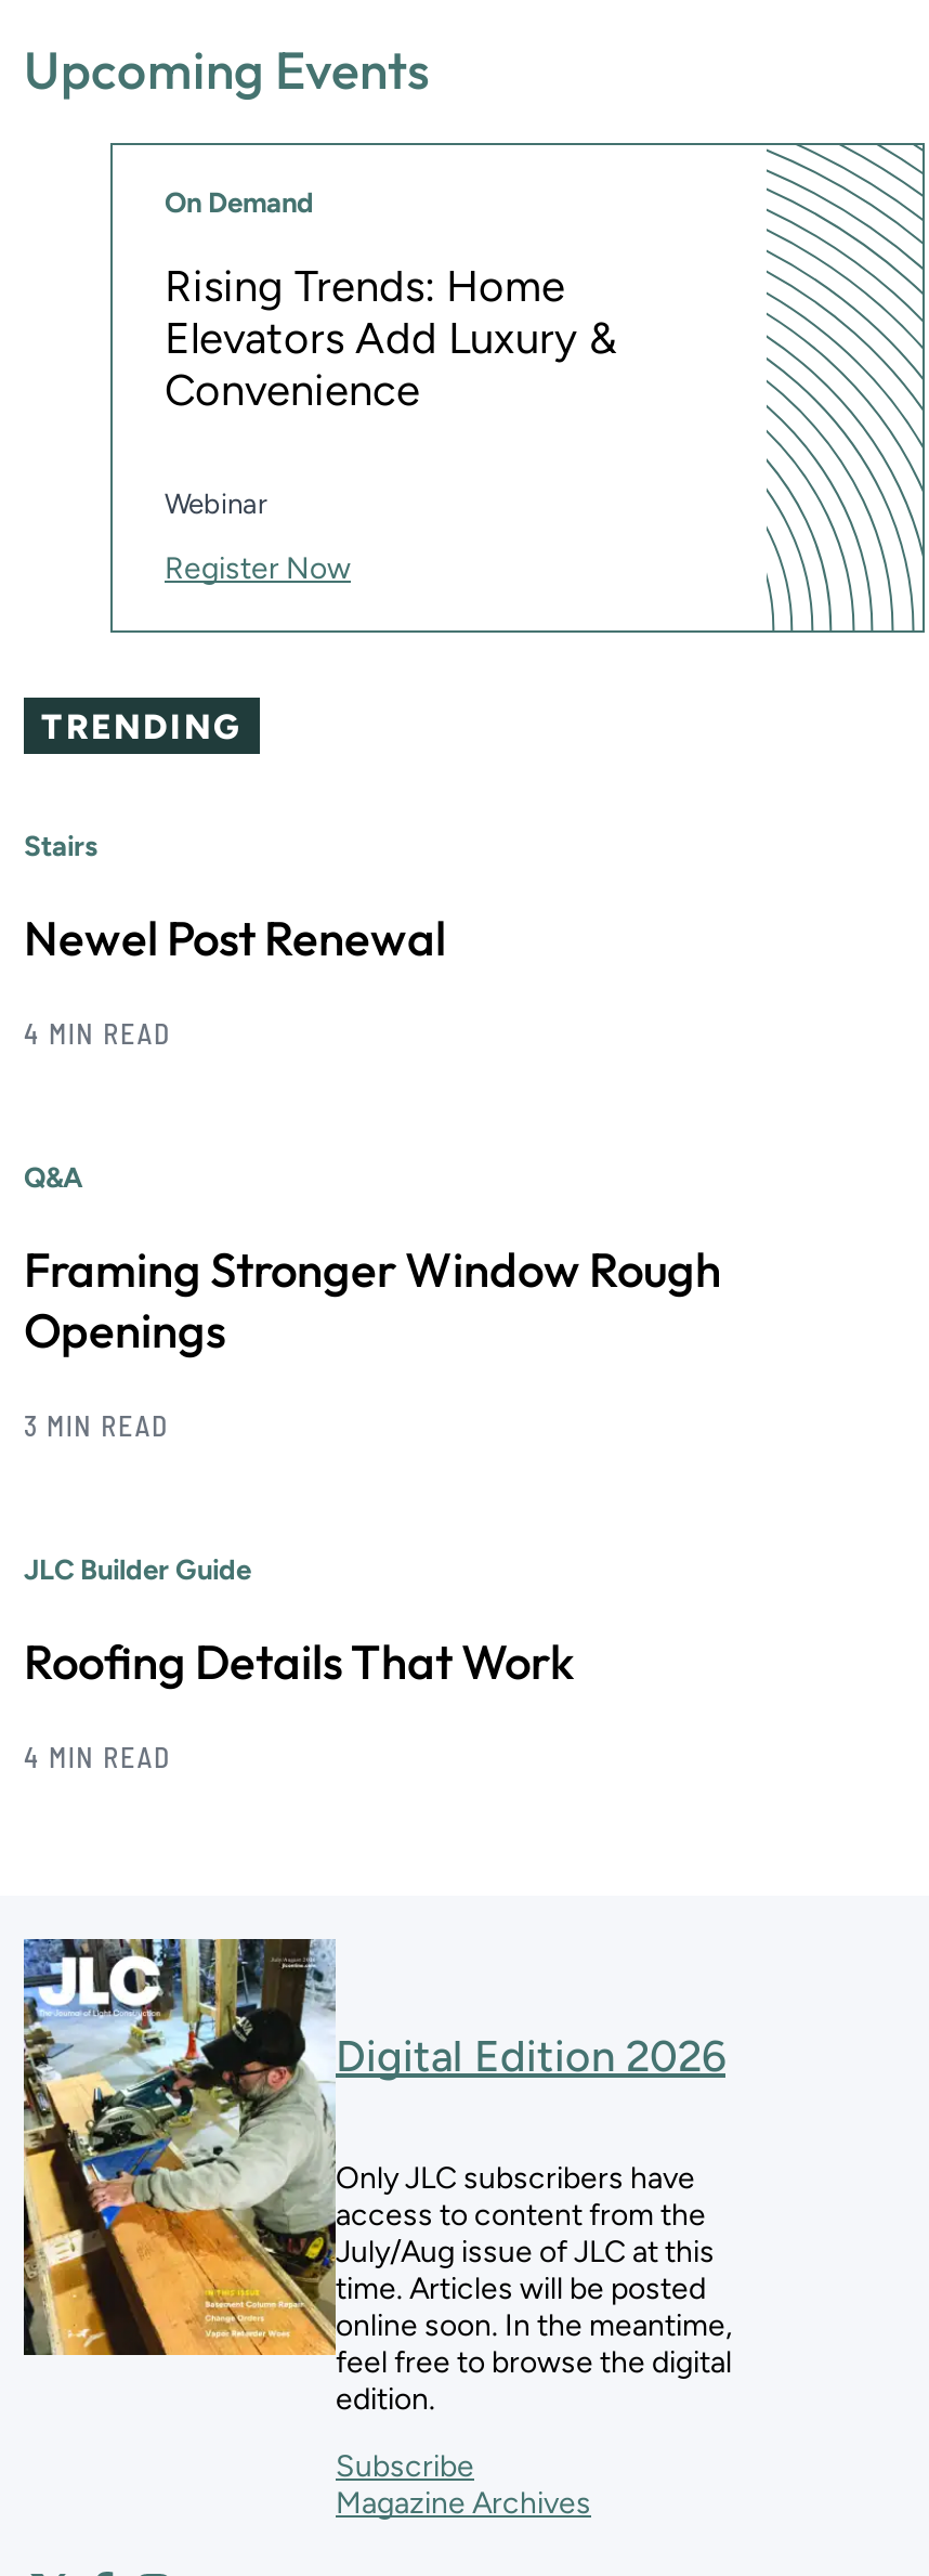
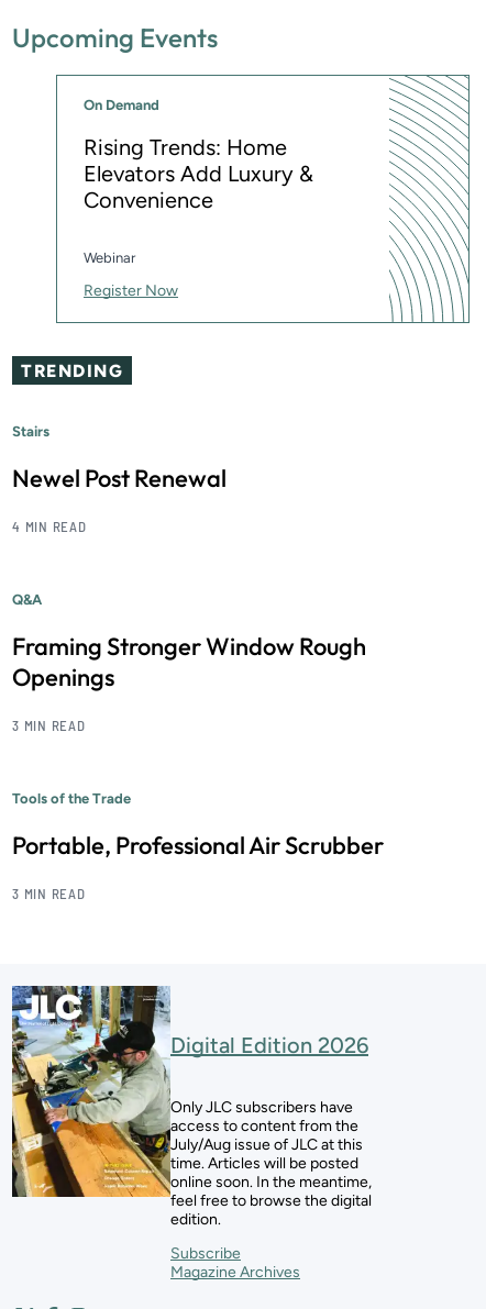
- JLC Builder Guide
+ Tools of the Trade

- Roofing Details That Work
+ Portable, Professional Air Scrubber

- 4 MIN READ
+ 3 MIN READ
